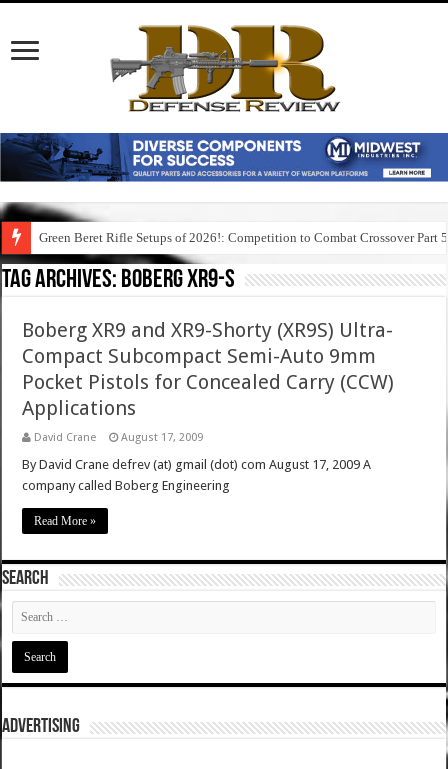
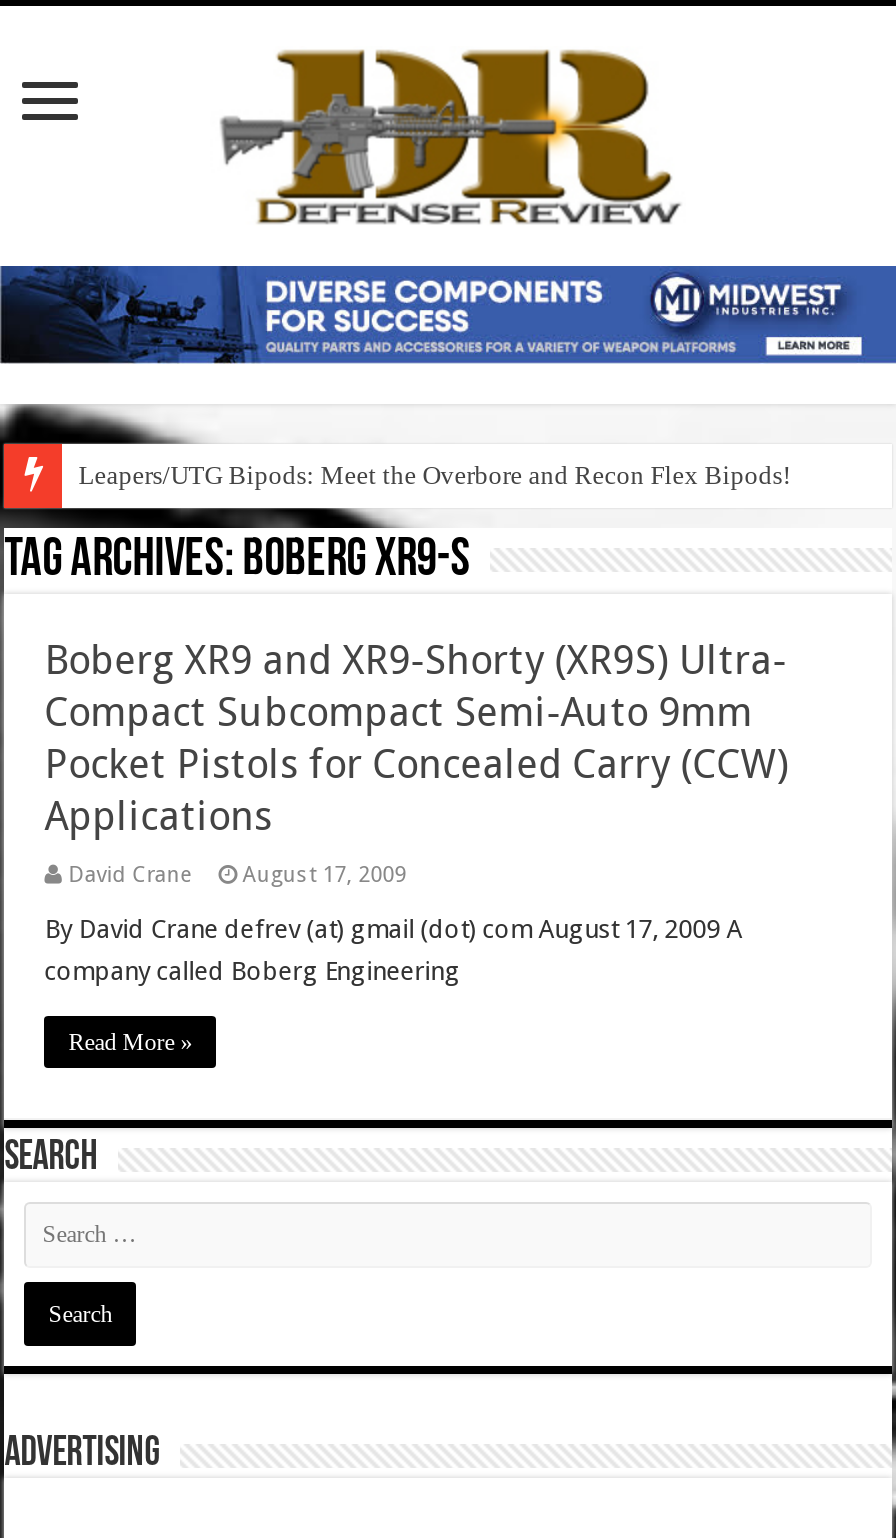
- Green Beret Rifle Setups of 2026!: Competition to Combat Crossover Part 5
+ Leapers/UTG Bipods: Meet the Overbore and Recon Flex Bipods!
